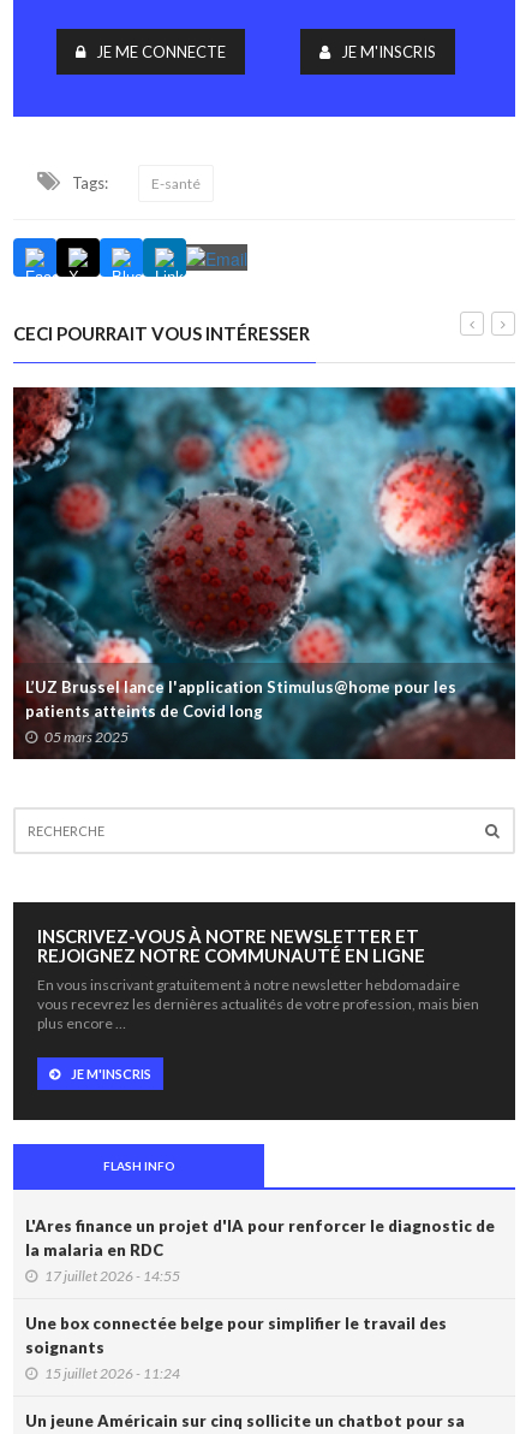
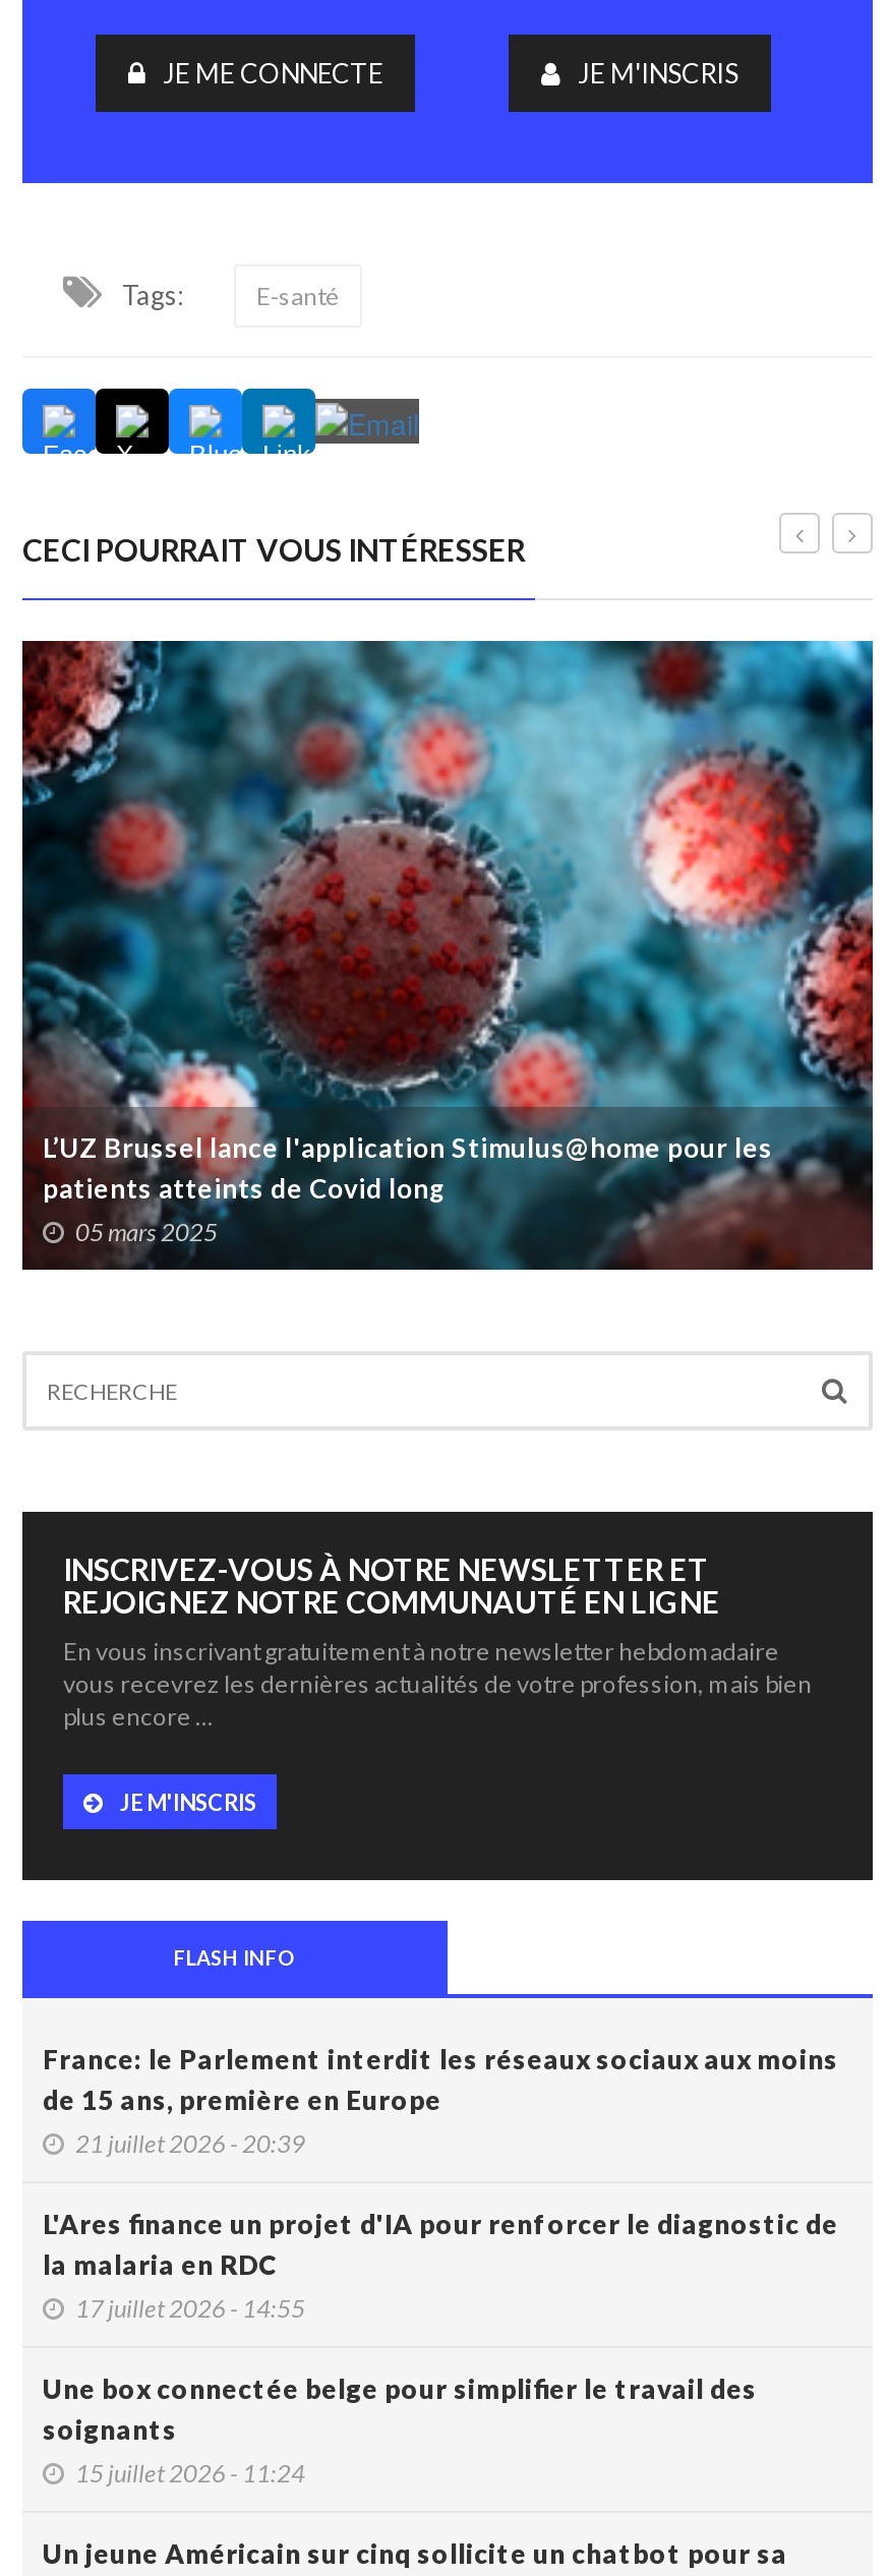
+ France: le Parlement interdit les réseaux sociaux aux moins
+ de 15 ans, première en Europe
+ 21 juillet 2026 - 20:39
